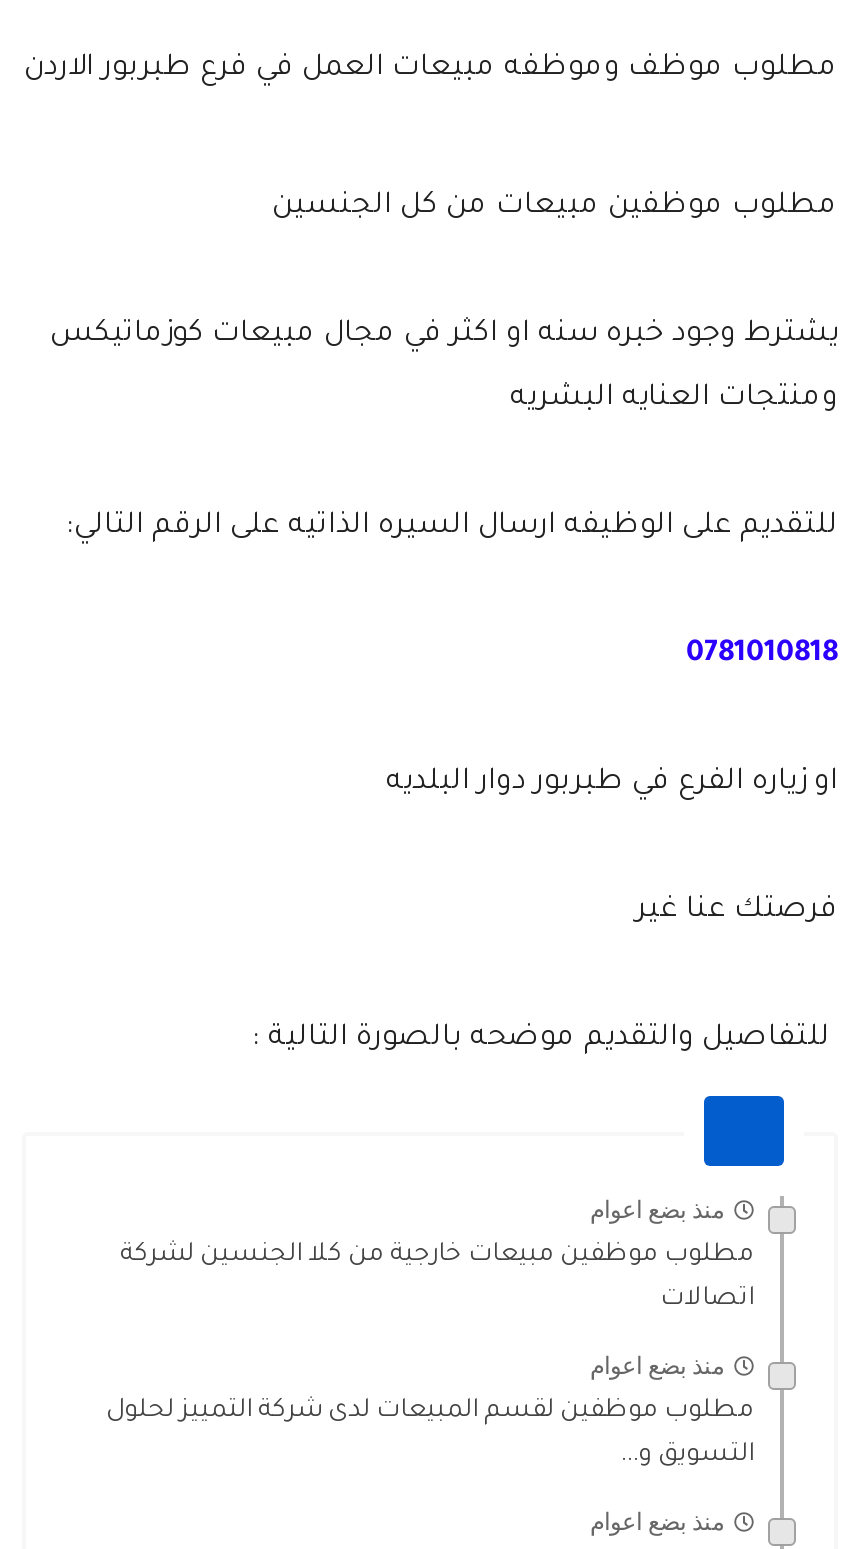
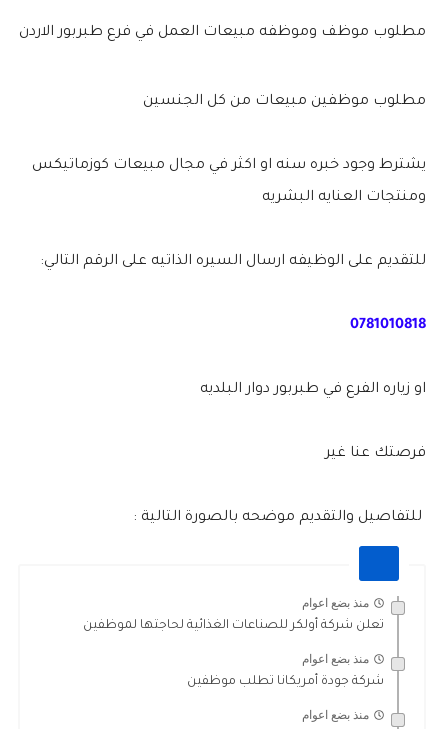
- مطلوب موظفين مبيعات خارجية من كلا الجنسين لشركة
- اتصالات
+ تعلن شركة أولكر للصناعات الغذائية لحاجتها لموظفين

- مطلوب موظفين لقسم المبيعات لدى شركة التمييز لحلول
- التسويق و...
+ شركة جودة أمريكانا تطلب موظفين
